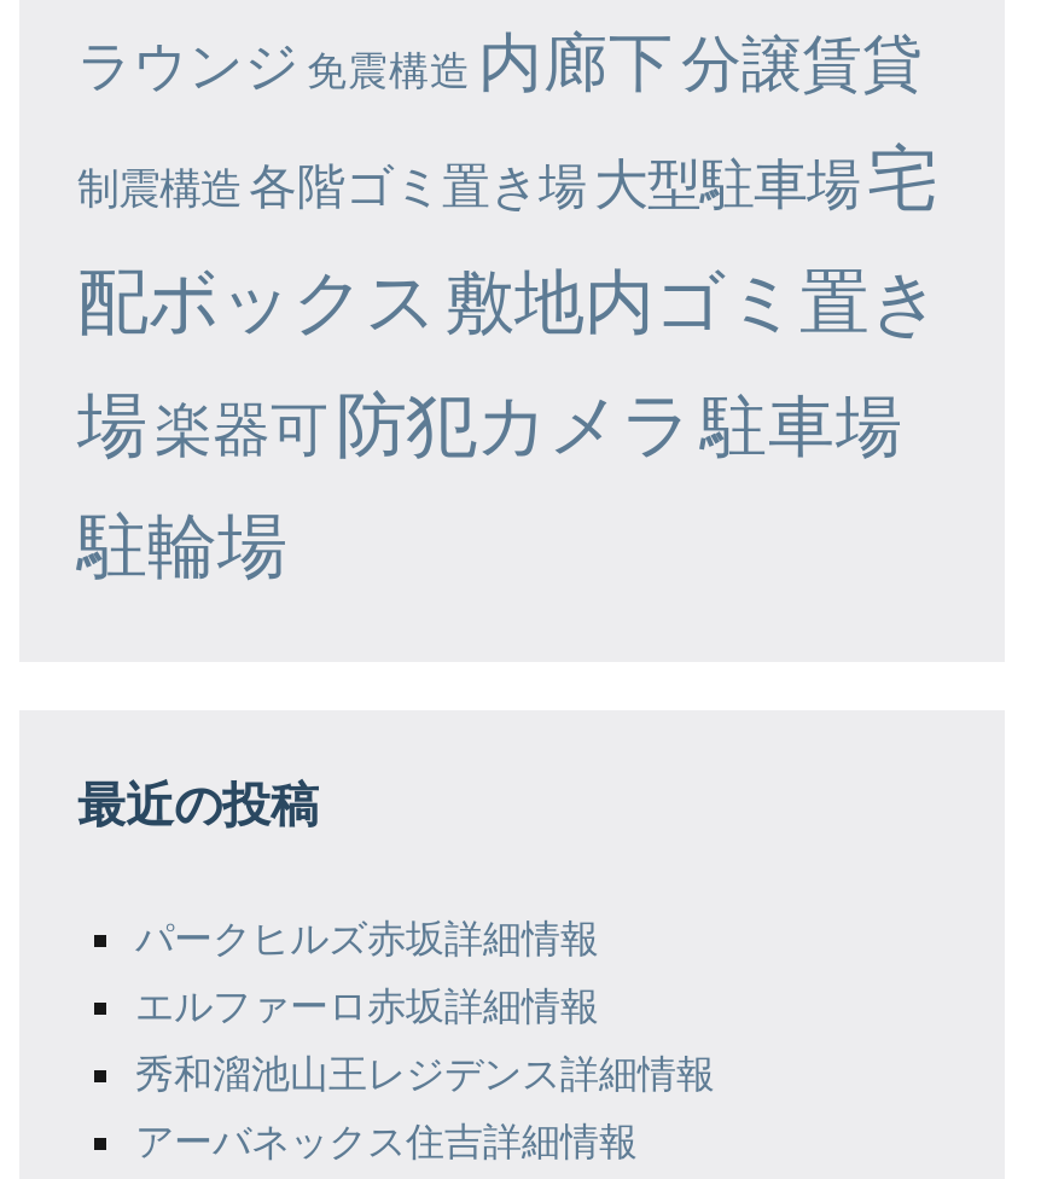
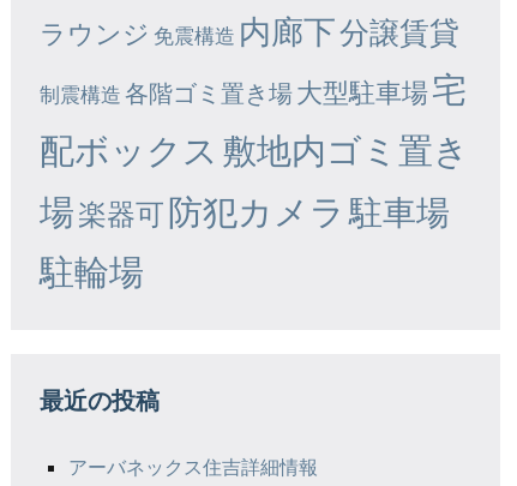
- パークヒルズ赤坂詳細情報
- エルファーロ赤坂詳細情報
- 秀和溜池山王レジデンス詳細情報
